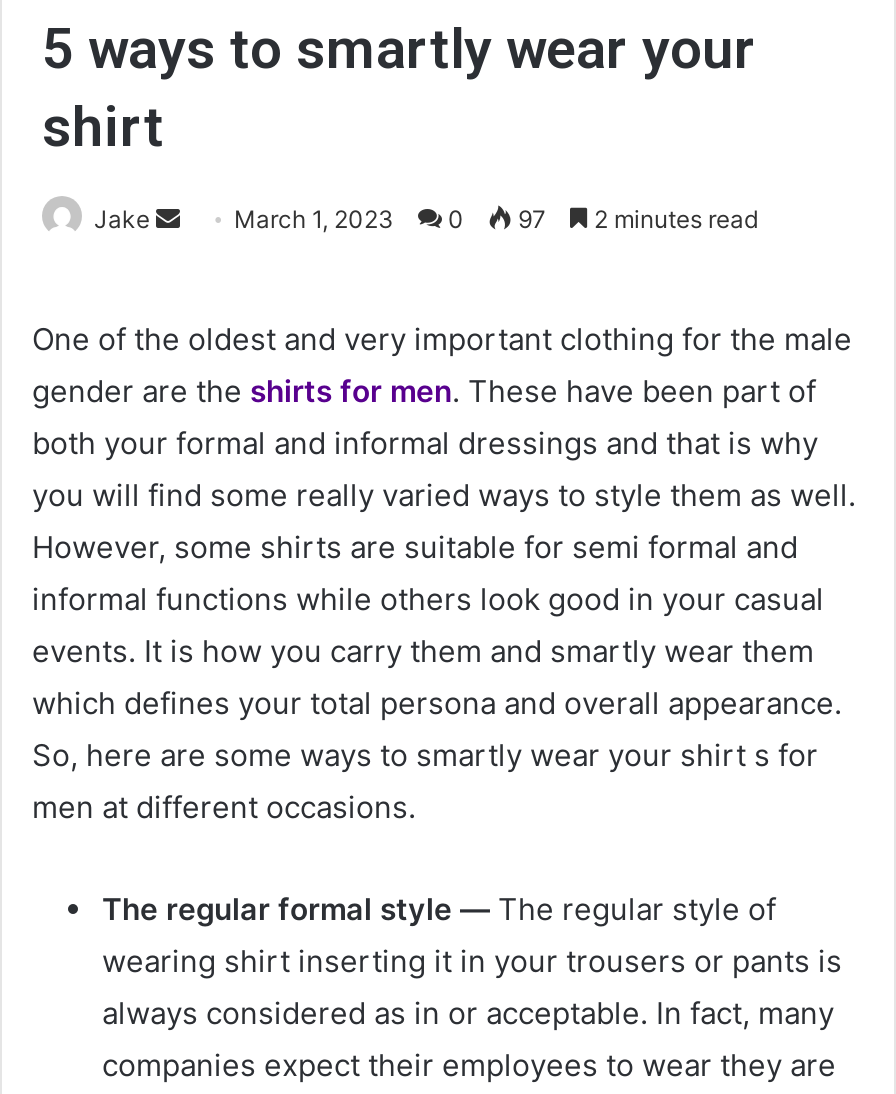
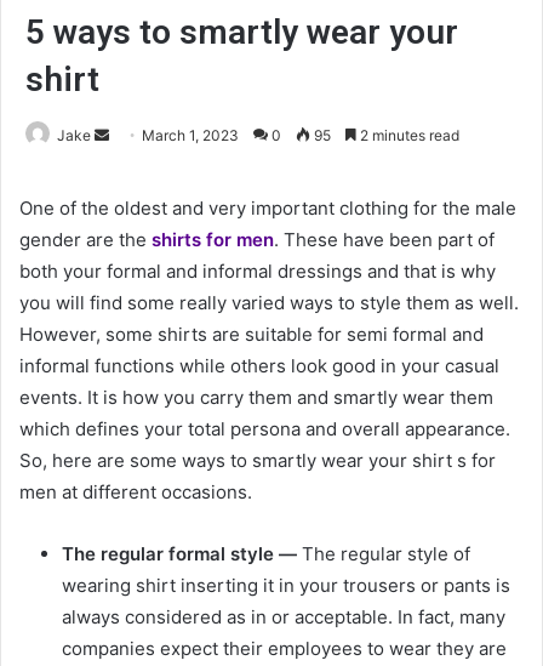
- 97
+ 95
